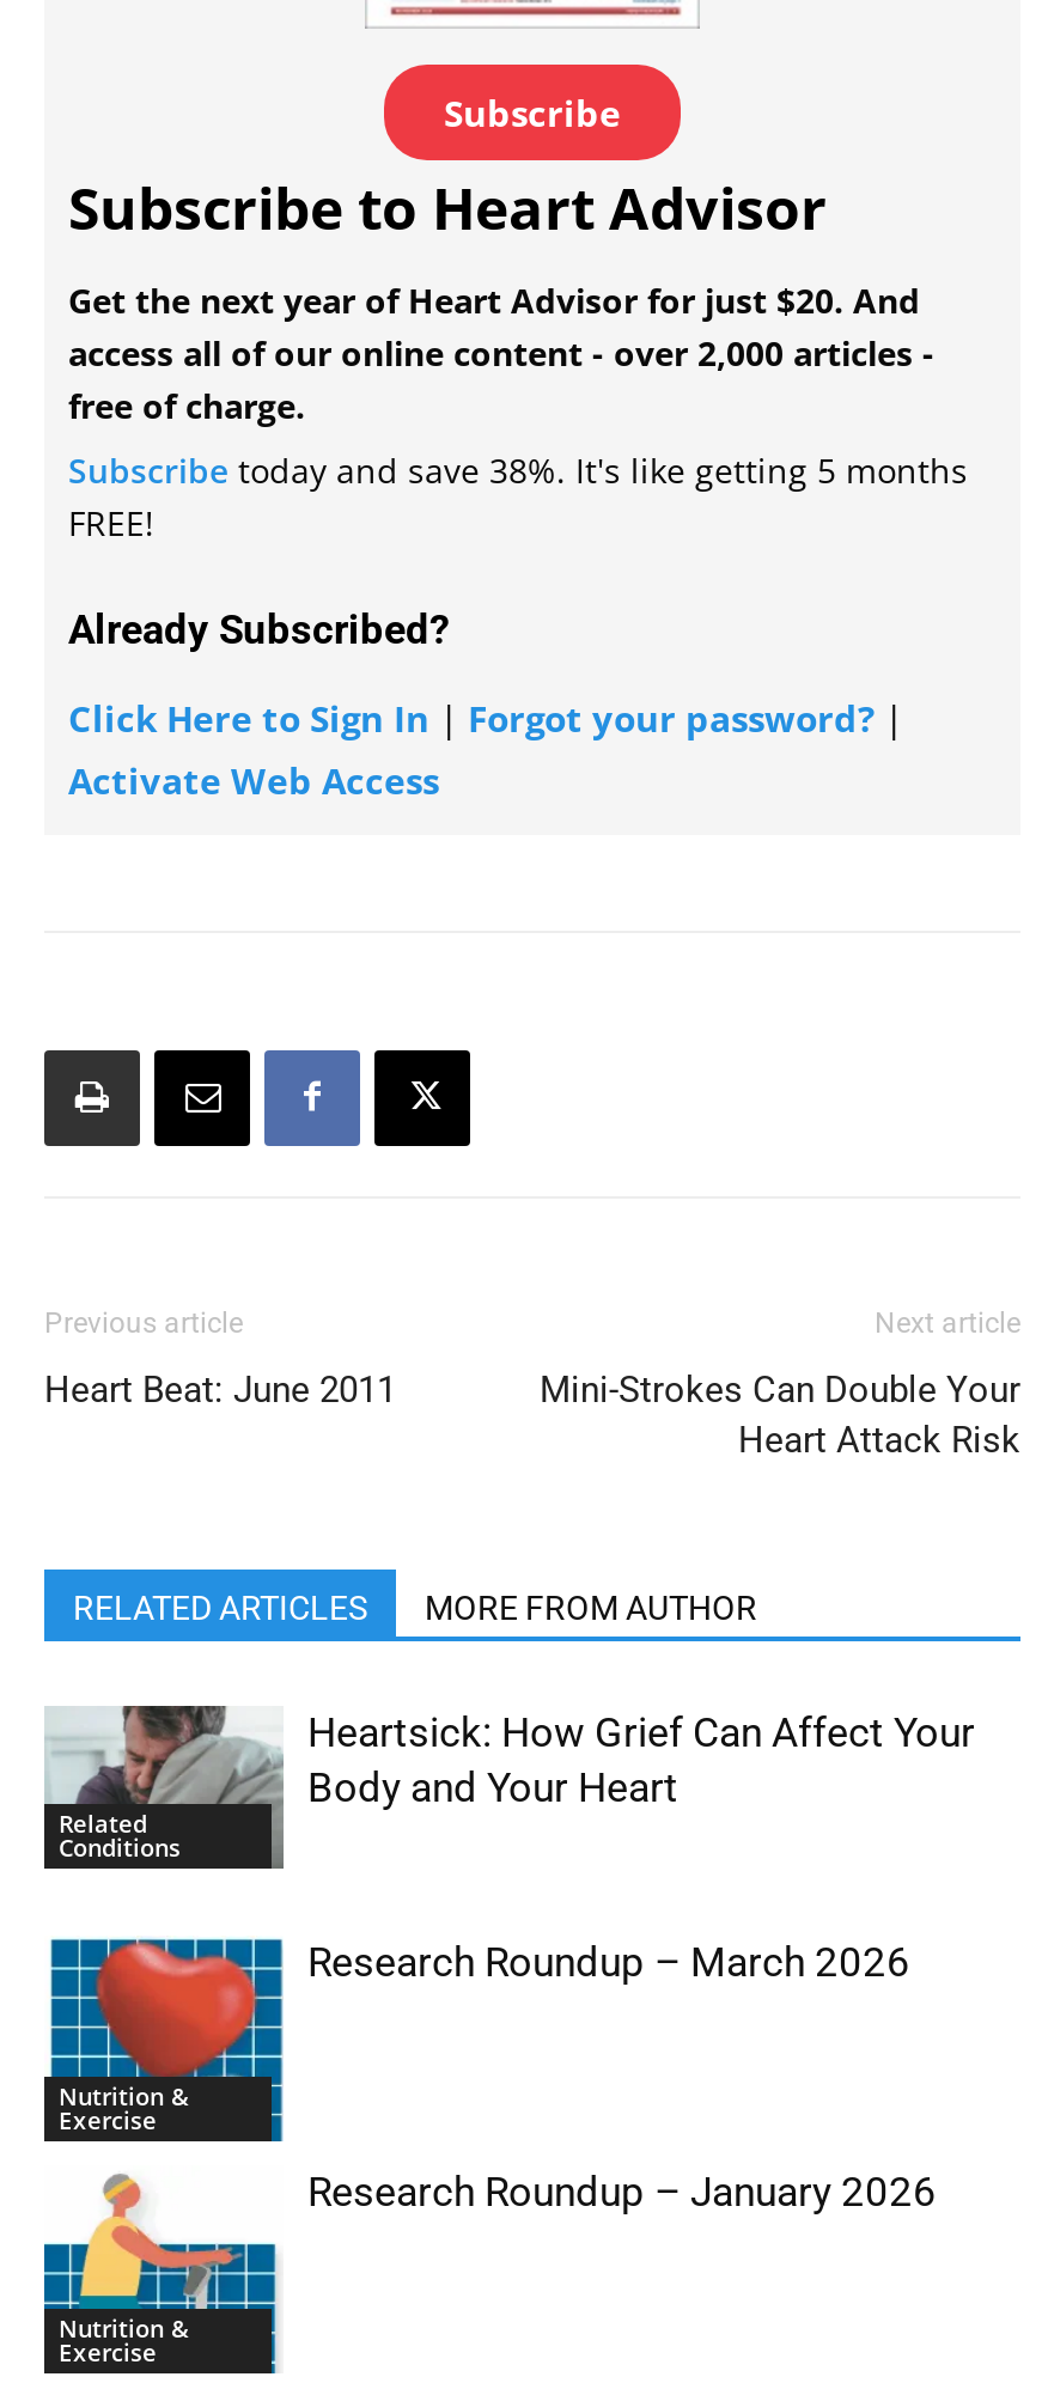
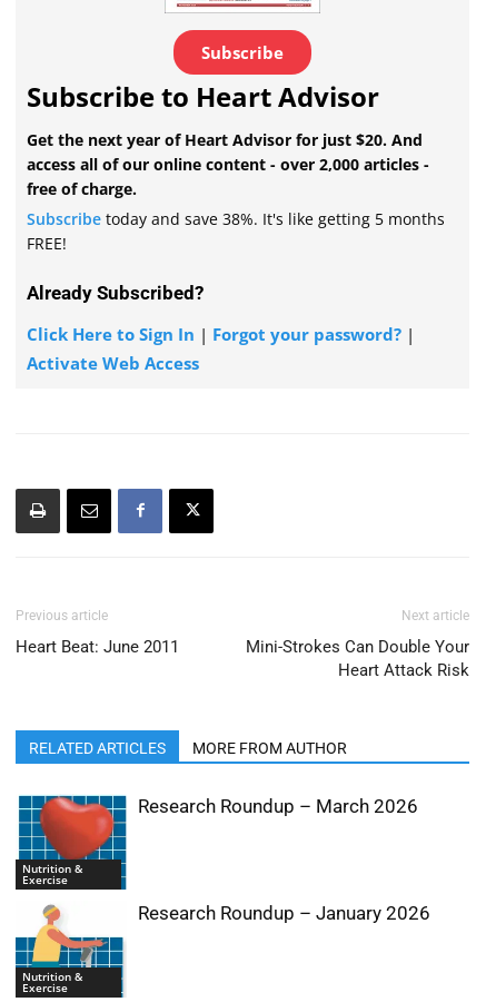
- [image]
- Related
- Conditions

- Heartsick: How Grief Can Affect Your
- Body and Your Heart
